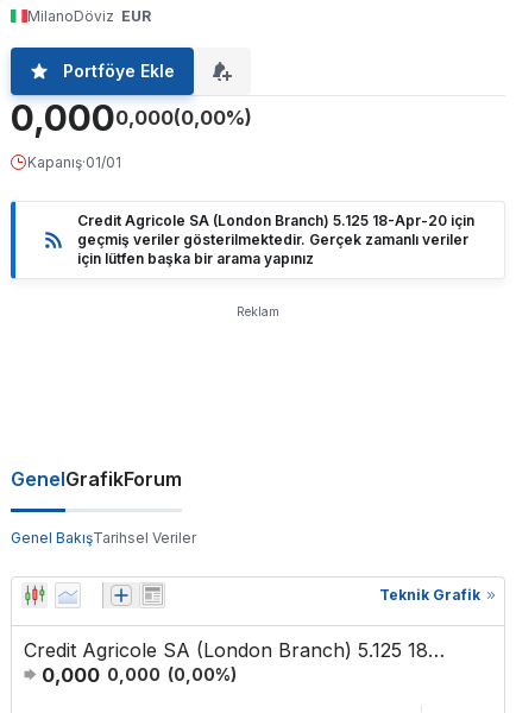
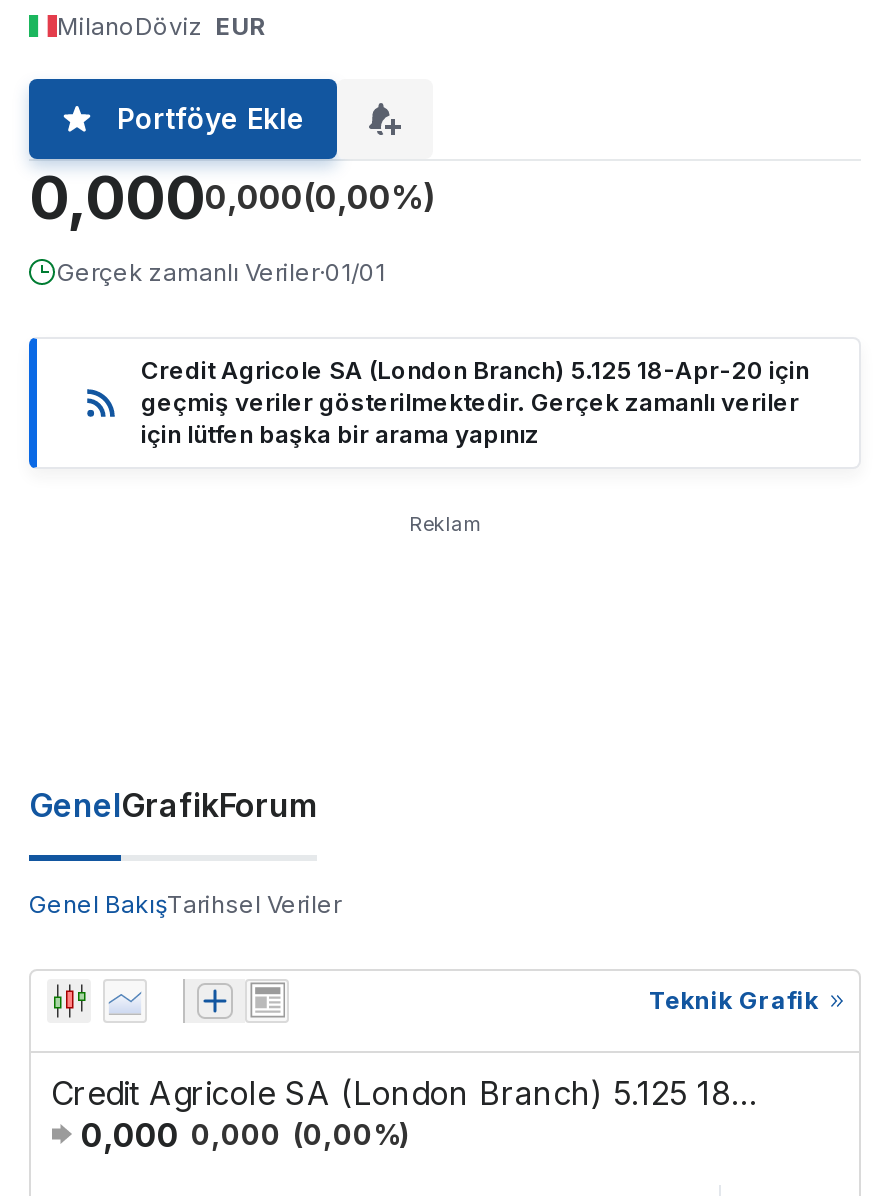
- Kapanış·01/01
+ Gerçek zamanlı Veriler·01/01
